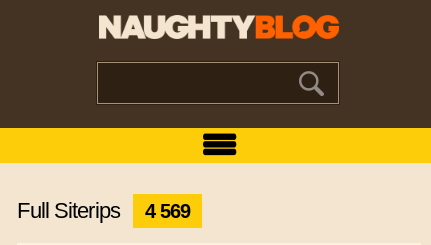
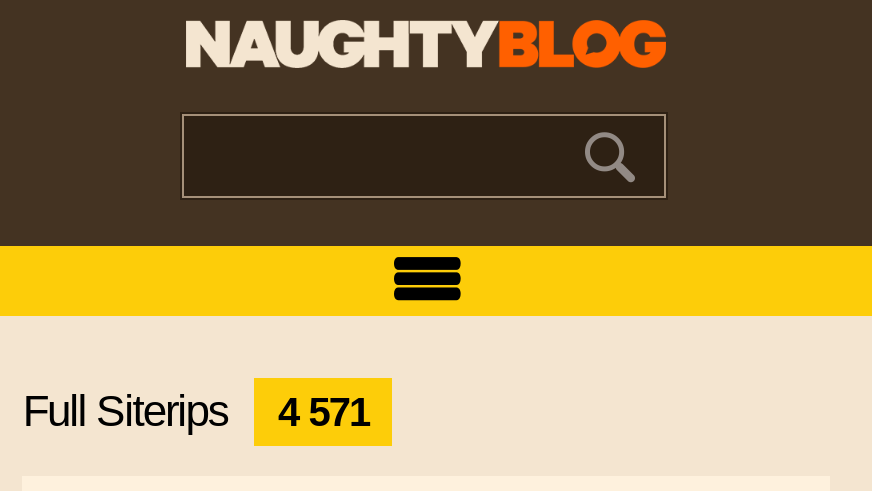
- Full Siterips 4 569
+ Full Siterips 4 571
